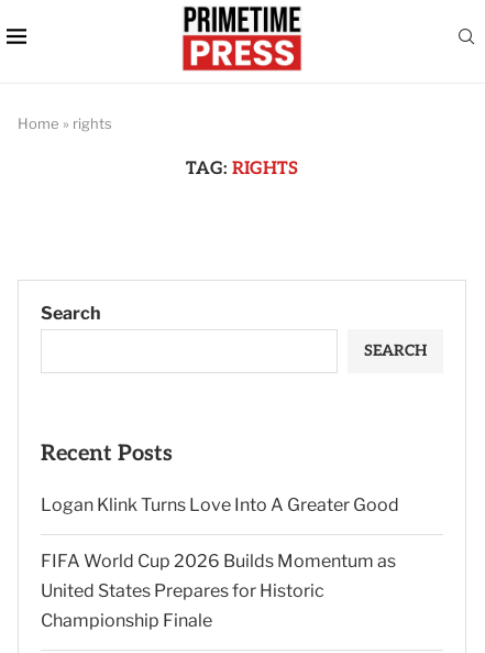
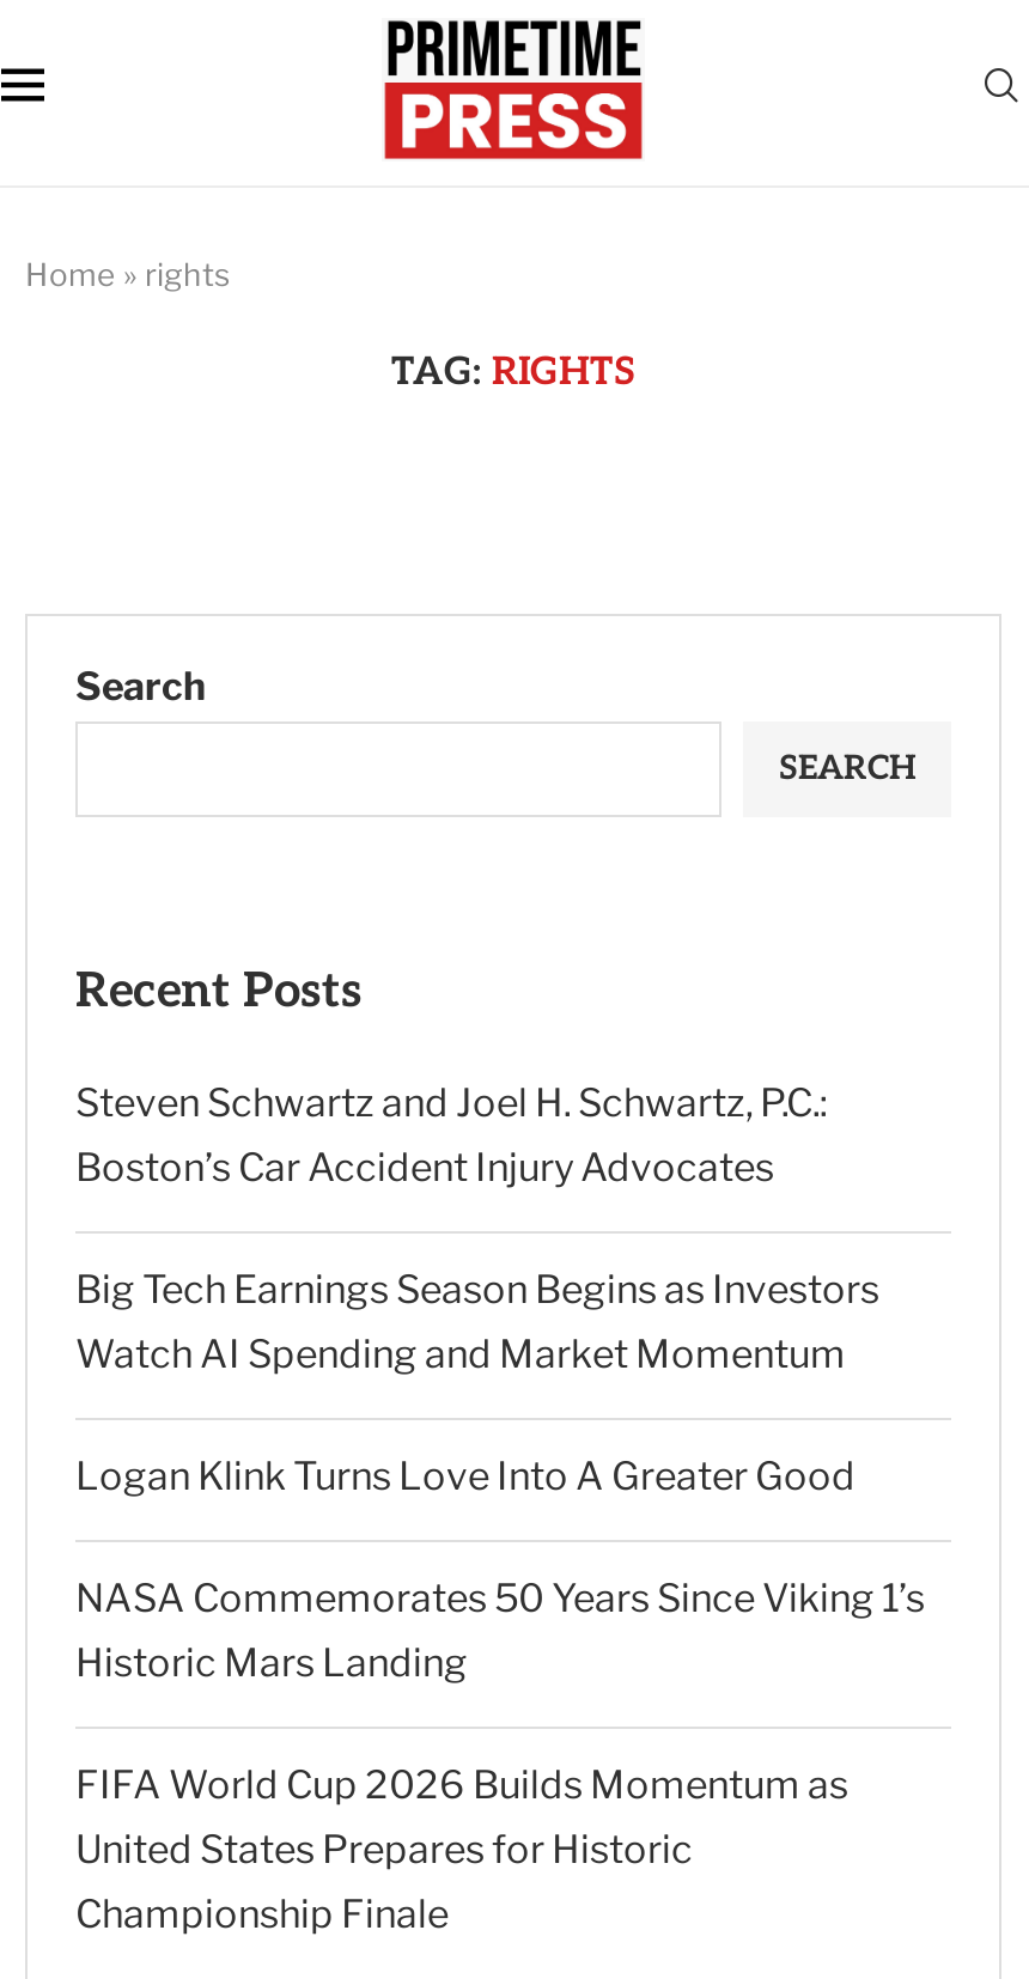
+ Steven Schwartz and Joel H. Schwartz, P.C.:
+ Boston’s Car Accident Injury Advocates
+ Big Tech Earnings Season Begins as Investors
+ Watch AI Spending and Market Momentum

+ NASA Commemorates 50 Years Since Viking 1’s
+ Historic Mars Landing
